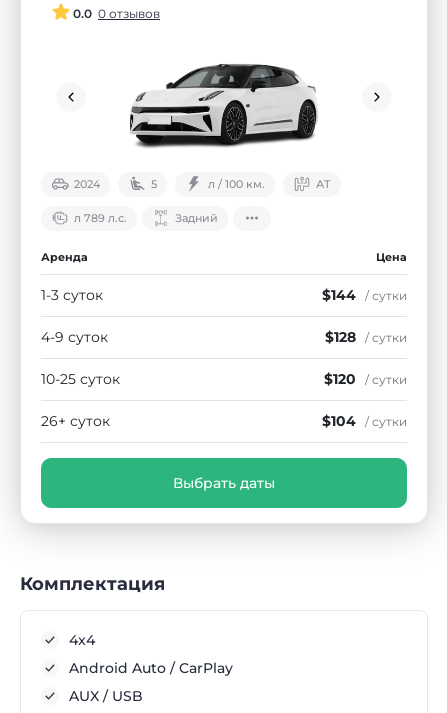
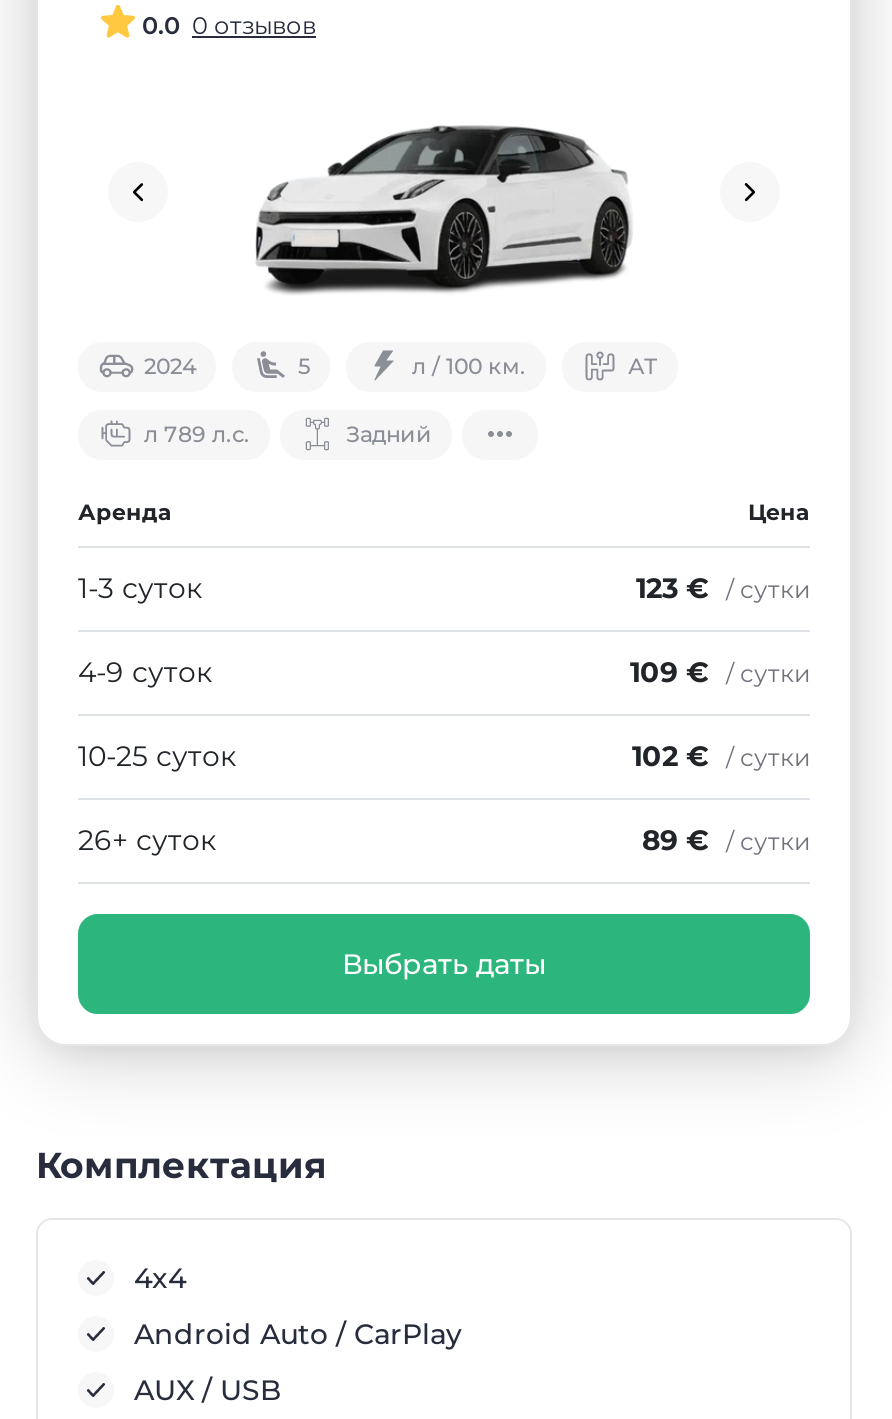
- $144 / сутки
+ 123 € / сутки

- $128 / сутки
+ 109 € / сутки

- $120 / сутки
+ 102 € / сутки

- $104 / сутки
+ 89 € / сутки
